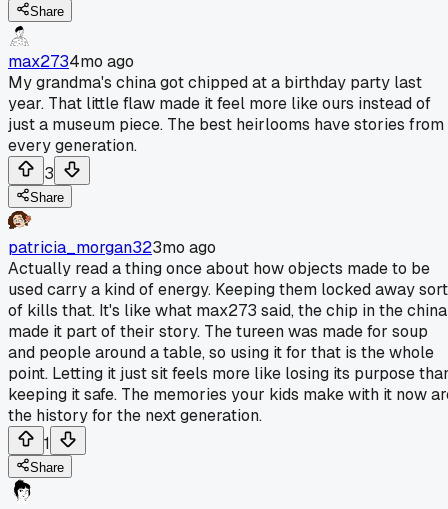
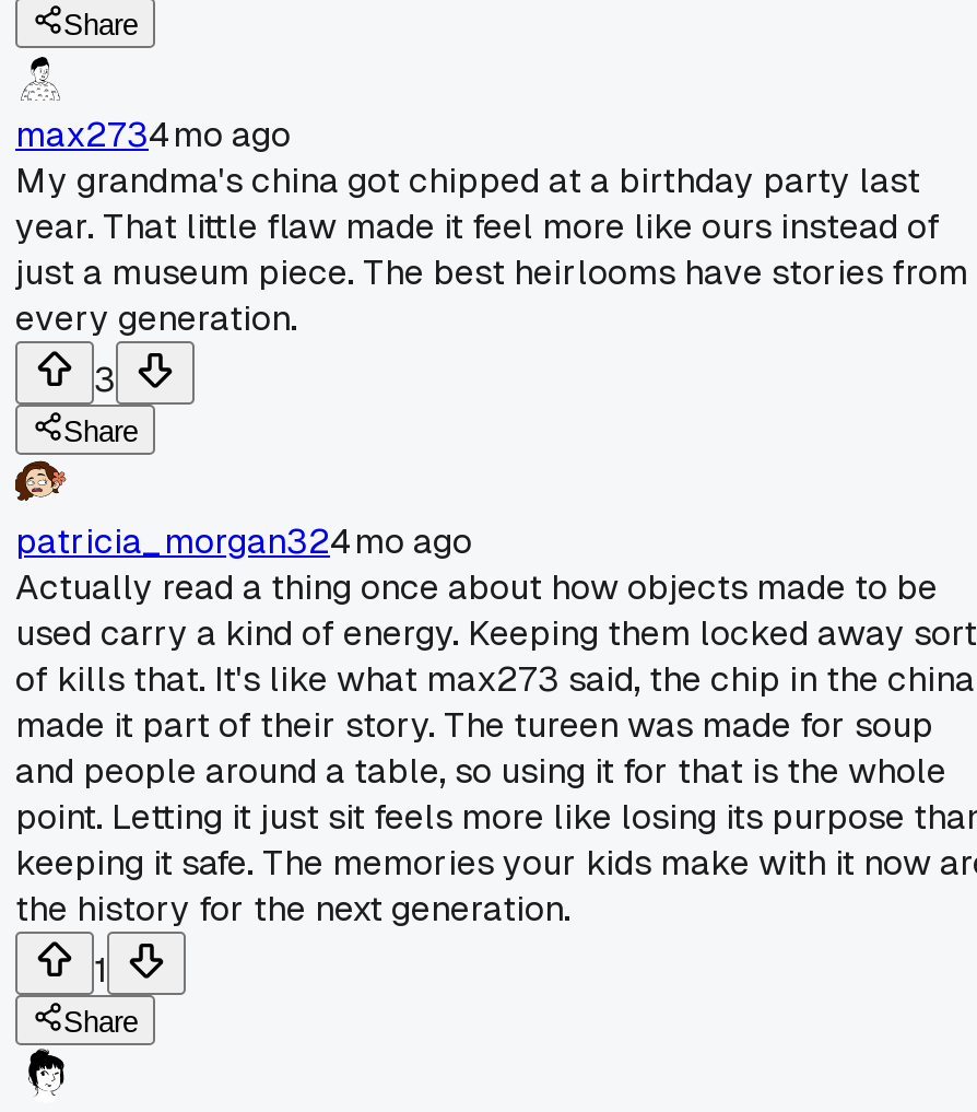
- patricia_morgan323mo ago
+ patricia_morgan324mo ago
